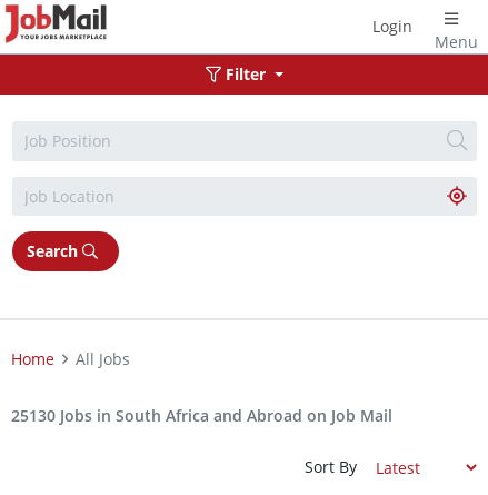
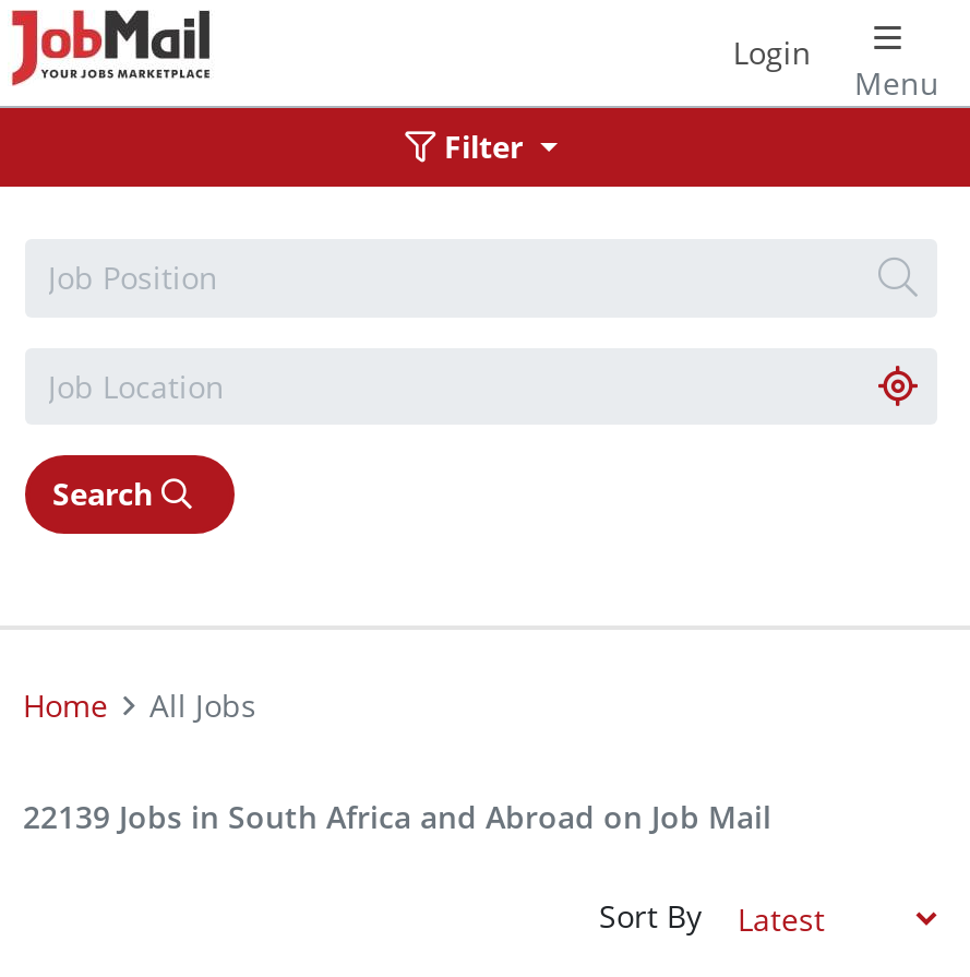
- 25130 Jobs in South Africa and Abroad on Job Mail
+ 22139 Jobs in South Africa and Abroad on Job Mail
